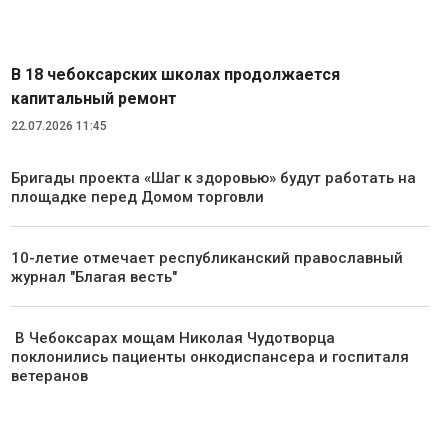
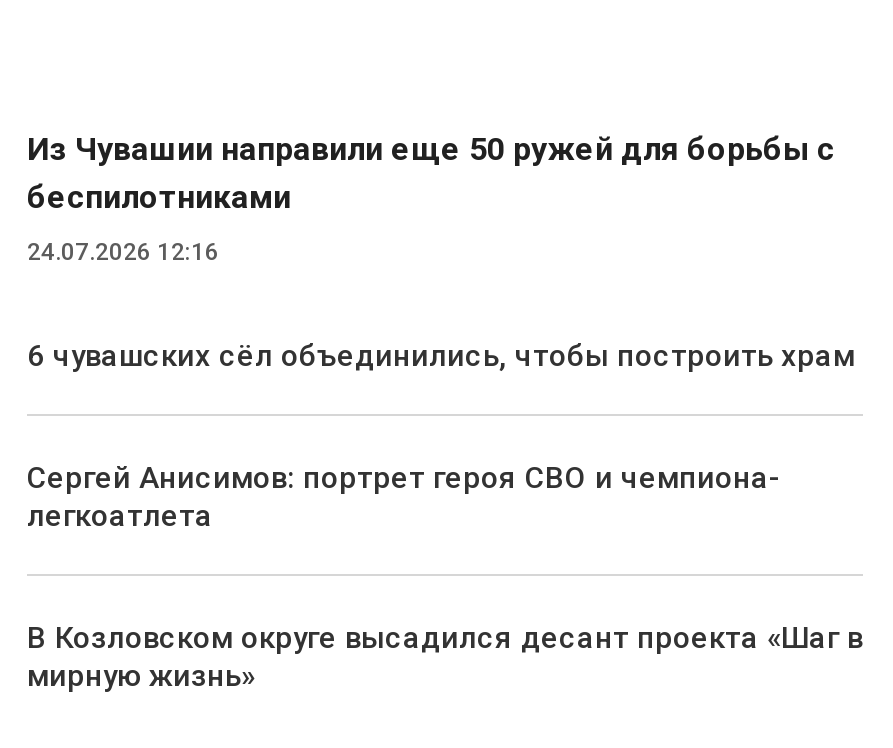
- В 18 чебоксарских школах продолжается
- капитальный ремонт
+ Из Чувашии направили еще 50 ружей для борьбы с
+ беспилотниками

- 22.07.2026 11:45
+ 24.07.2026 12:16

- Бригады проекта «Шаг к здоровью» будут работать на
- площадке перед Домом торговли
+ 6 чувашских сёл объединились, чтобы построить храм

- 10-летие отмечает республиканский православный
- журнал "Благая весть"
+ Сергей Анисимов: портрет героя СВО и чемпиона-
+ легкоатлета

- В Чебоксарах мощам Николая Чудотворца
- поклонились пациенты онкодиспансера и госпиталя
- ветеранов
+ В Козловском округе высадился десант проекта «Шаг в
+ мирную жизнь»
